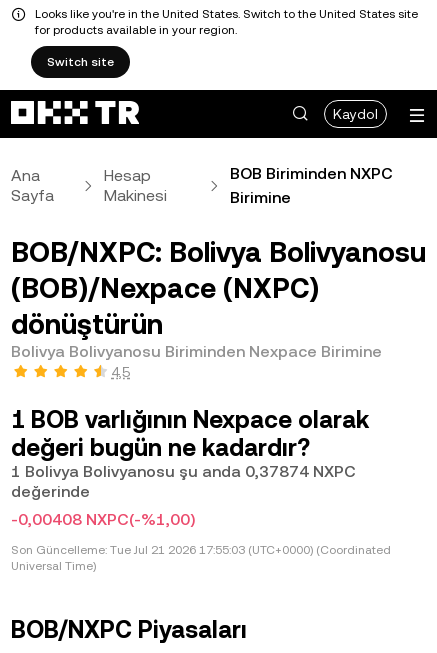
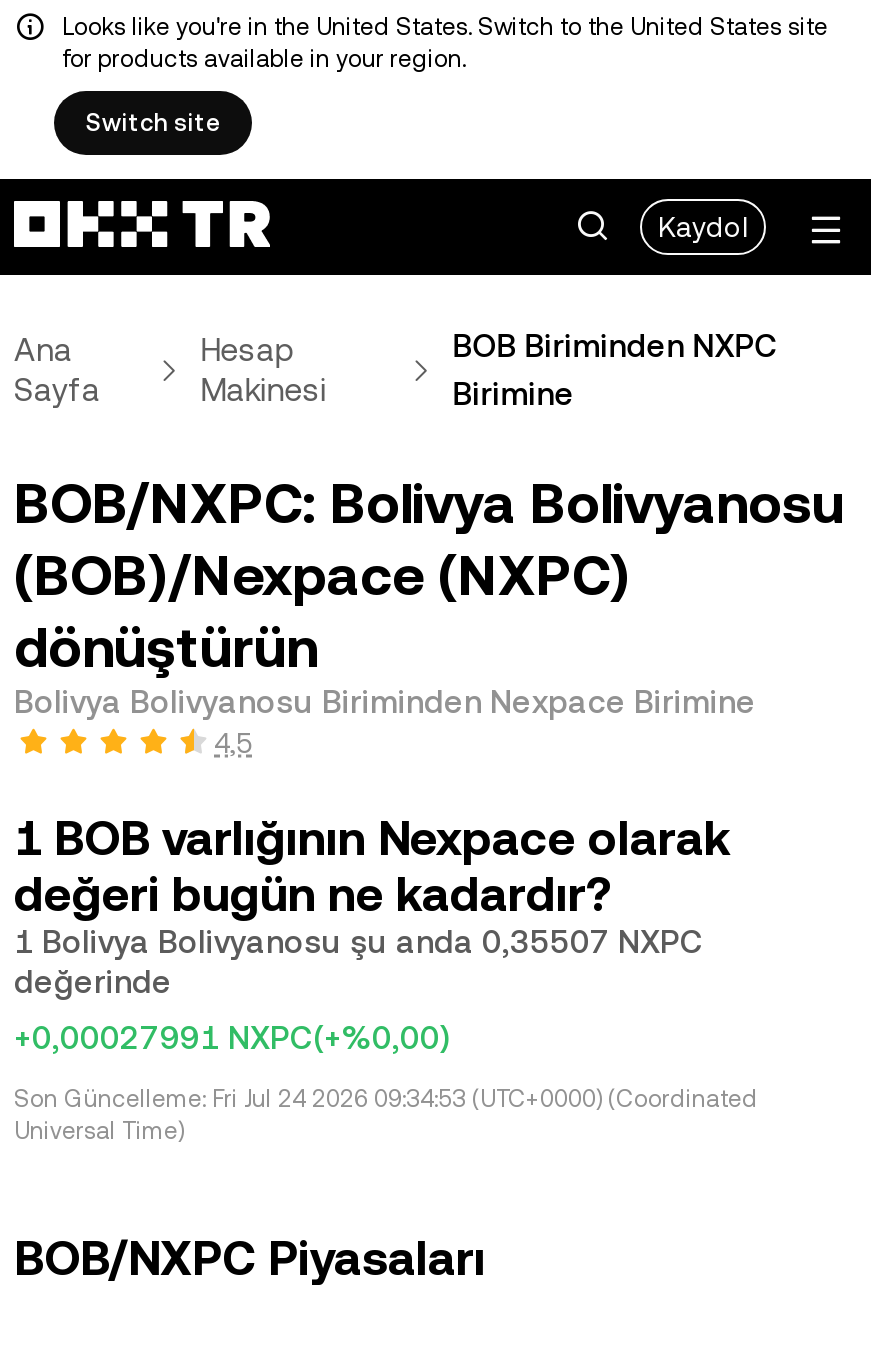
- 1 Bolivya Bolivyanosu şu anda 0,37874 NXPC
+ 1 Bolivya Bolivyanosu şu anda 0,35507 NXPC

- -0,00408 NXPC(-%1,00)
+ +0,00027991 NXPC(+%0,00)

- Son Güncelleme: Tue Jul 21 2026 17:55:03 (UTC+0000) (Coordinated
+ Son Güncelleme: Fri Jul 24 2026 09:34:53 (UTC+0000) (Coordinated
